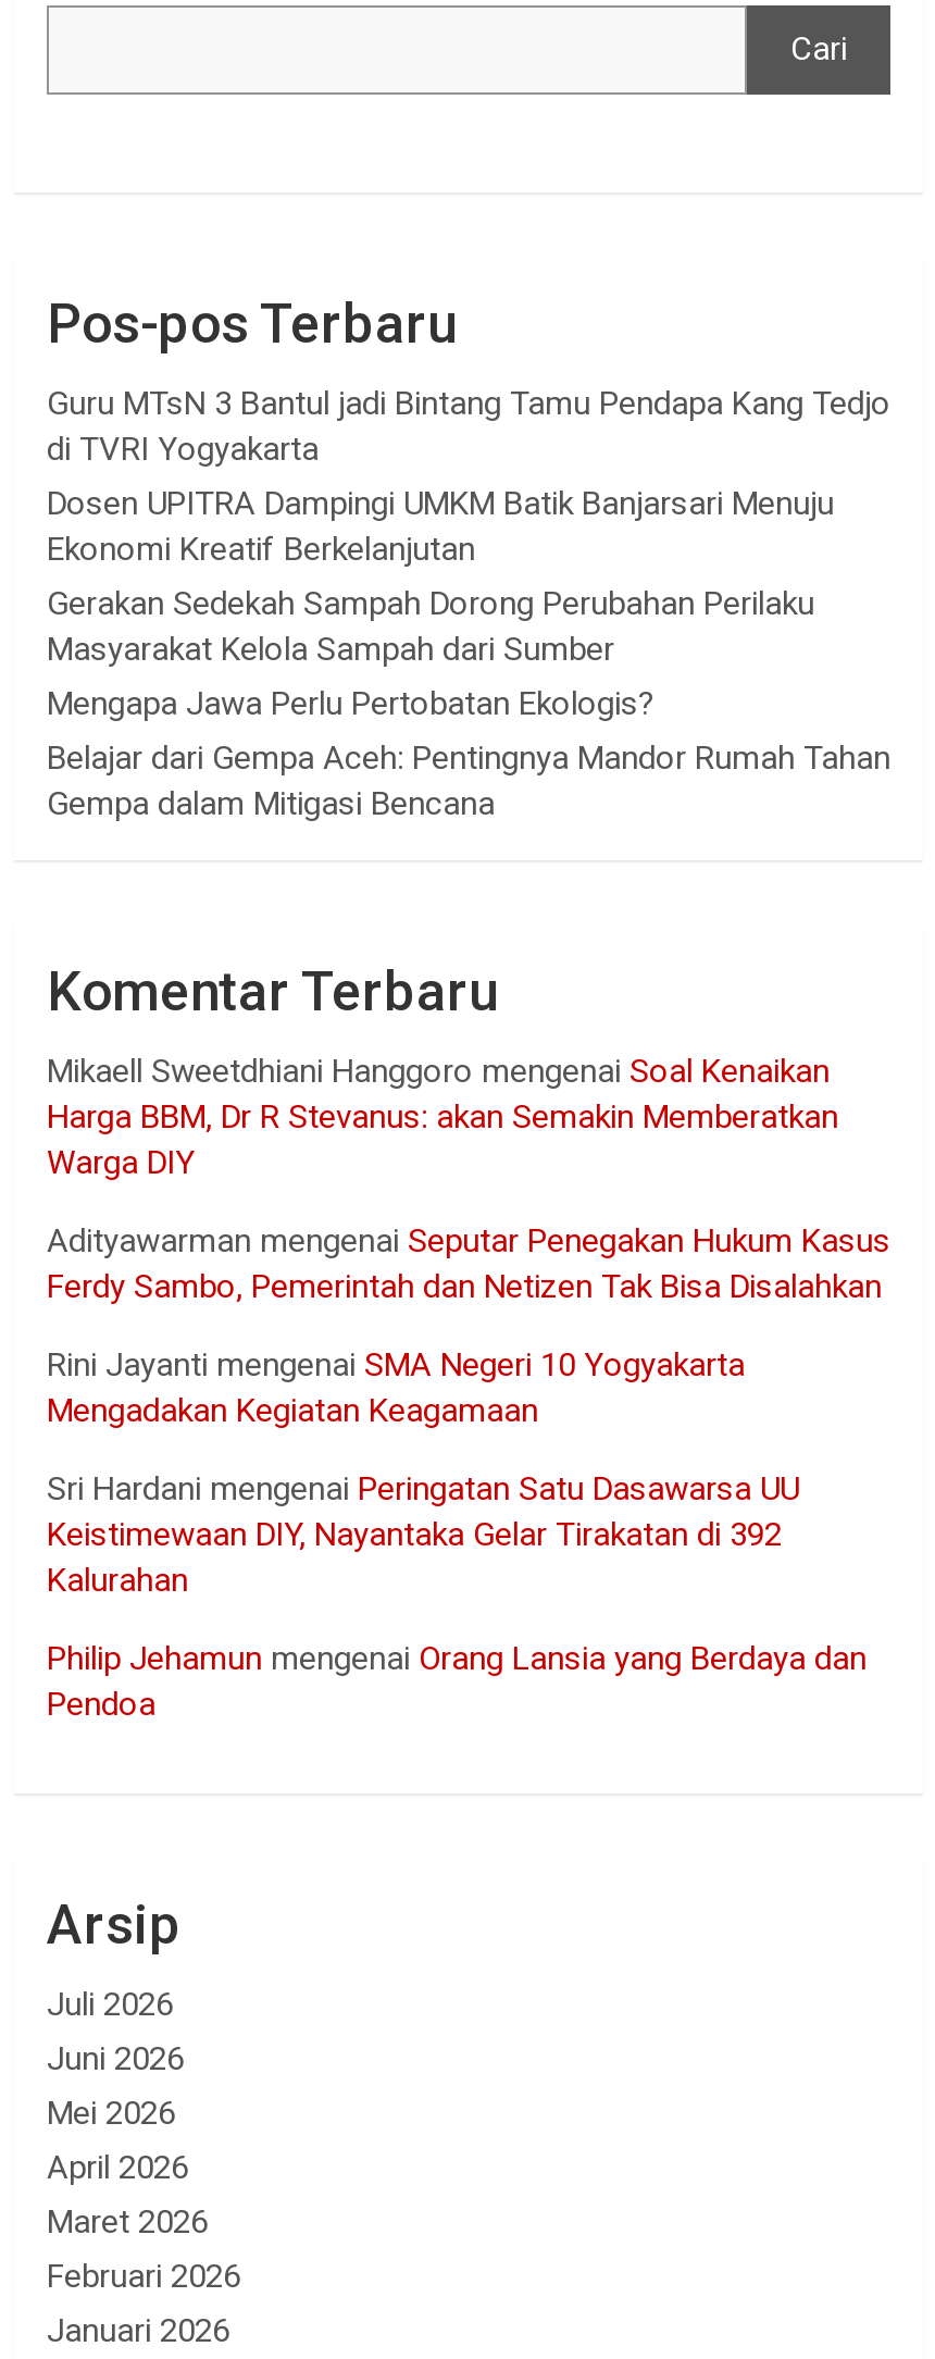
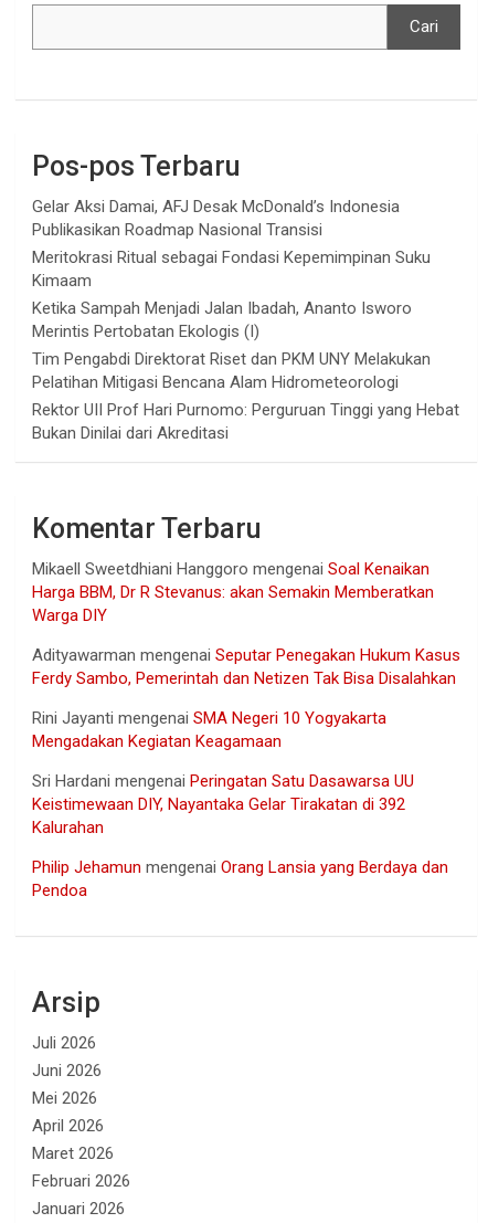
- Guru MTsN 3 Bantul jadi Bintang Tamu Pendapa Kang Tedjo
- di TVRI Yogyakarta
- Dosen UPITRA Dampingi UMKM Batik Banjarsari Menuju
- Ekonomi Kreatif Berkelanjutan
- Gerakan Sedekah Sampah Dorong Perubahan Perilaku
- Masyarakat Kelola Sampah dari Sumber
- Mengapa Jawa Perlu Pertobatan Ekologis?
- Belajar dari Gempa Aceh: Pentingnya Mandor Rumah Tahan
- Gempa dalam Mitigasi Bencana
+ Gelar Aksi Damai, AFJ Desak McDonald’s Indonesia
+ Publikasikan Roadmap Nasional Transisi
+ Meritokrasi Ritual sebagai Fondasi Kepemimpinan Suku
+ Kimaam
+ Ketika Sampah Menjadi Jalan Ibadah, Ananto Isworo
+ Merintis Pertobatan Ekologis (I)
+ Tim Pengabdi Direktorat Riset dan PKM UNY Melakukan
+ Pelatihan Mitigasi Bencana Alam Hidrometeorologi
+ Rektor UII Prof Hari Purnomo: Perguruan Tinggi yang Hebat
+ Bukan Dinilai dari Akreditasi
